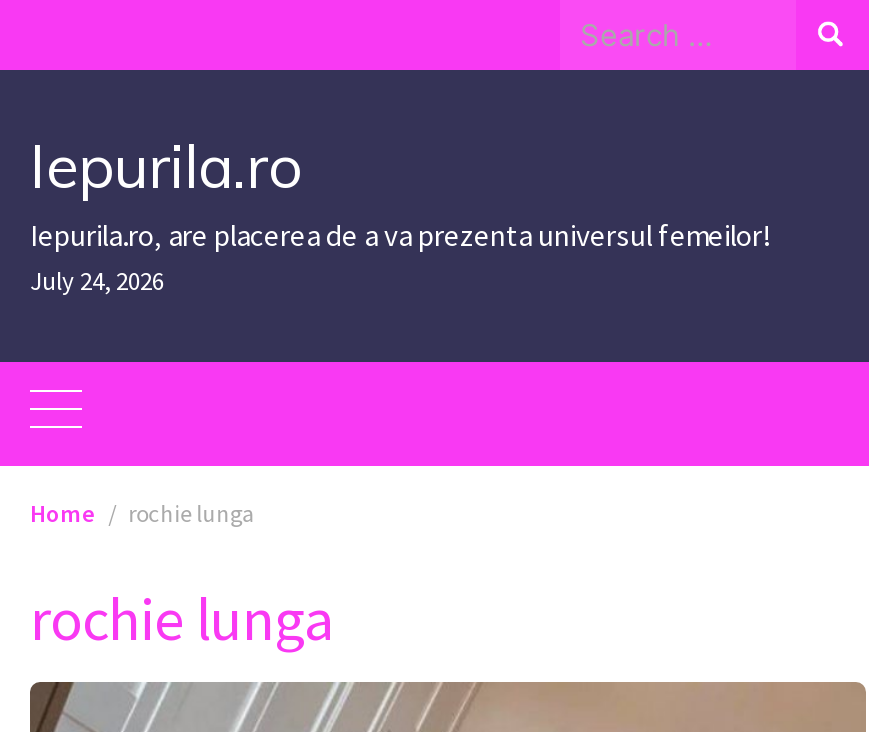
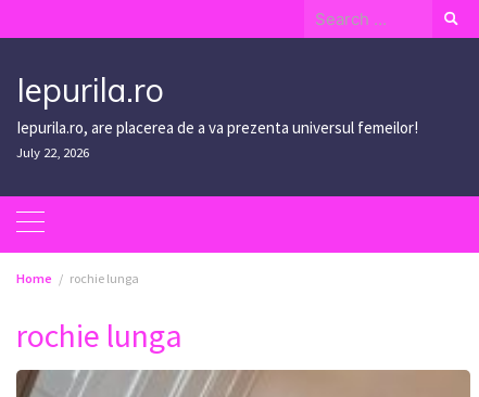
- July 24, 2026
+ July 22, 2026
